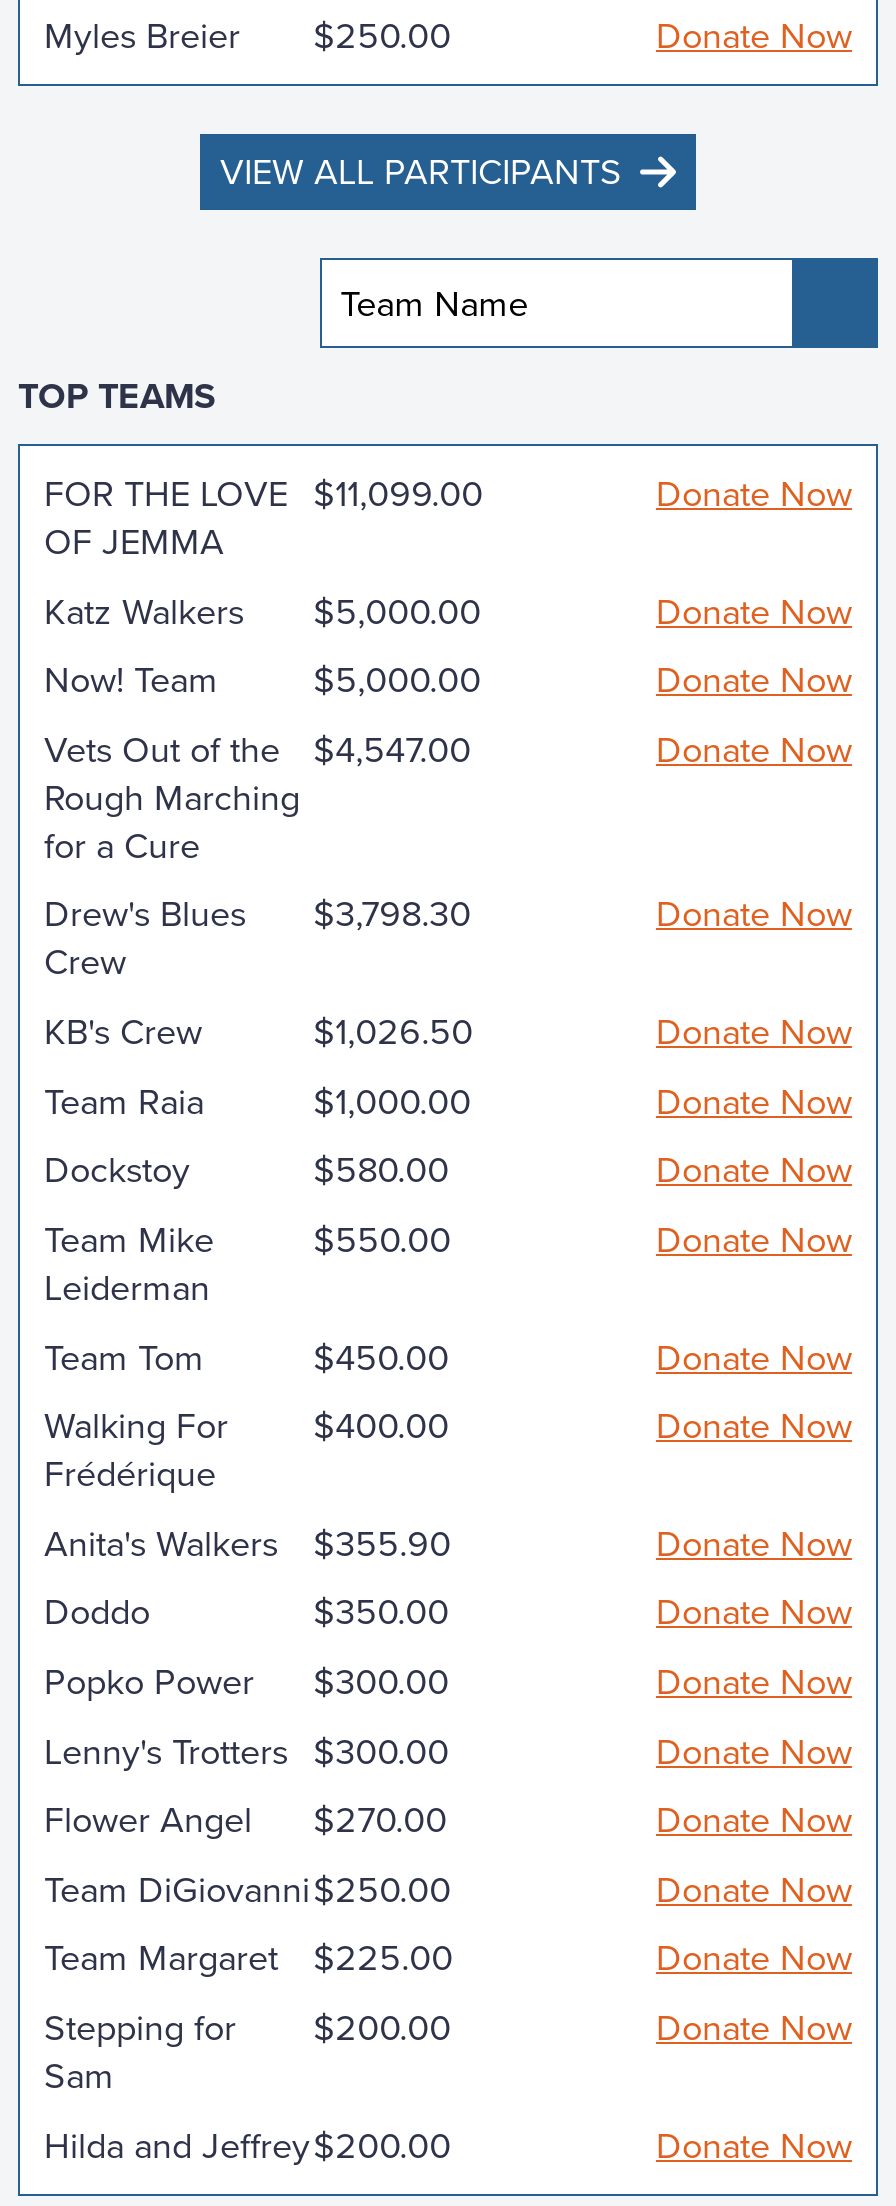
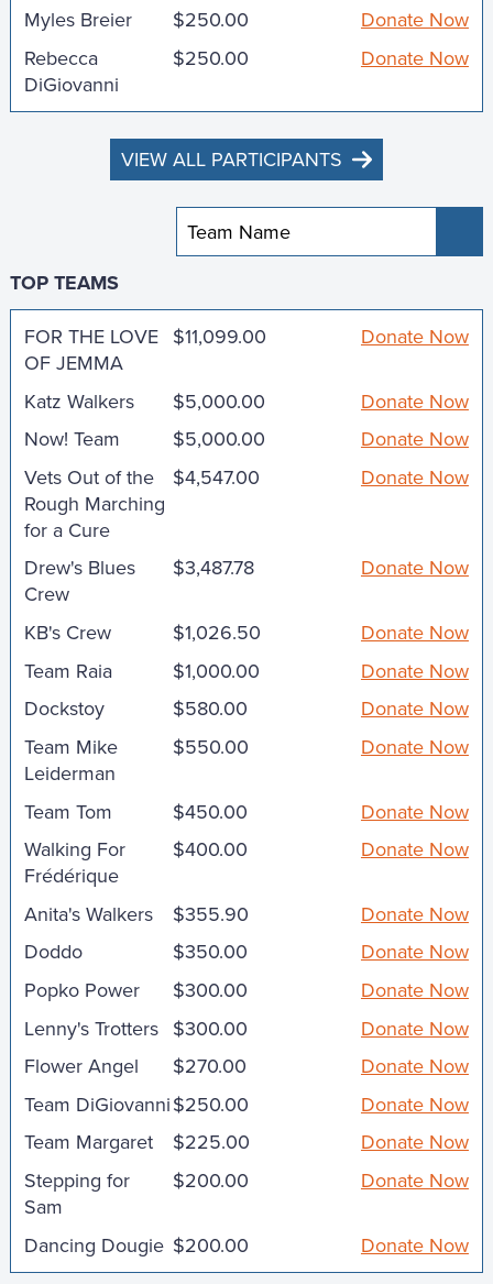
+ Rebecca
+ DiGiovanni

+ $250.00
+ Donate Now

- Drew's Blues $3,798.30
+ Drew's Blues $3,487.78

- Hilda and Jeffrey $200.00
+ Dancing Dougie $200.00
